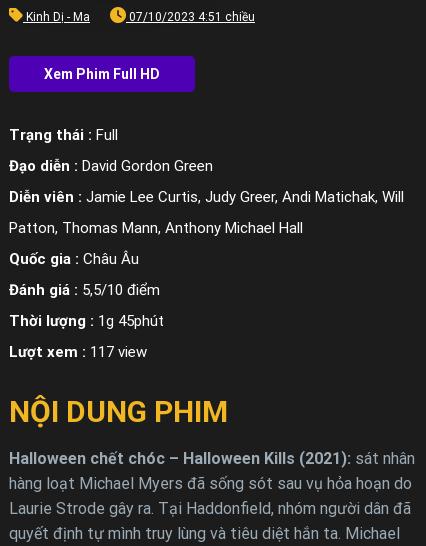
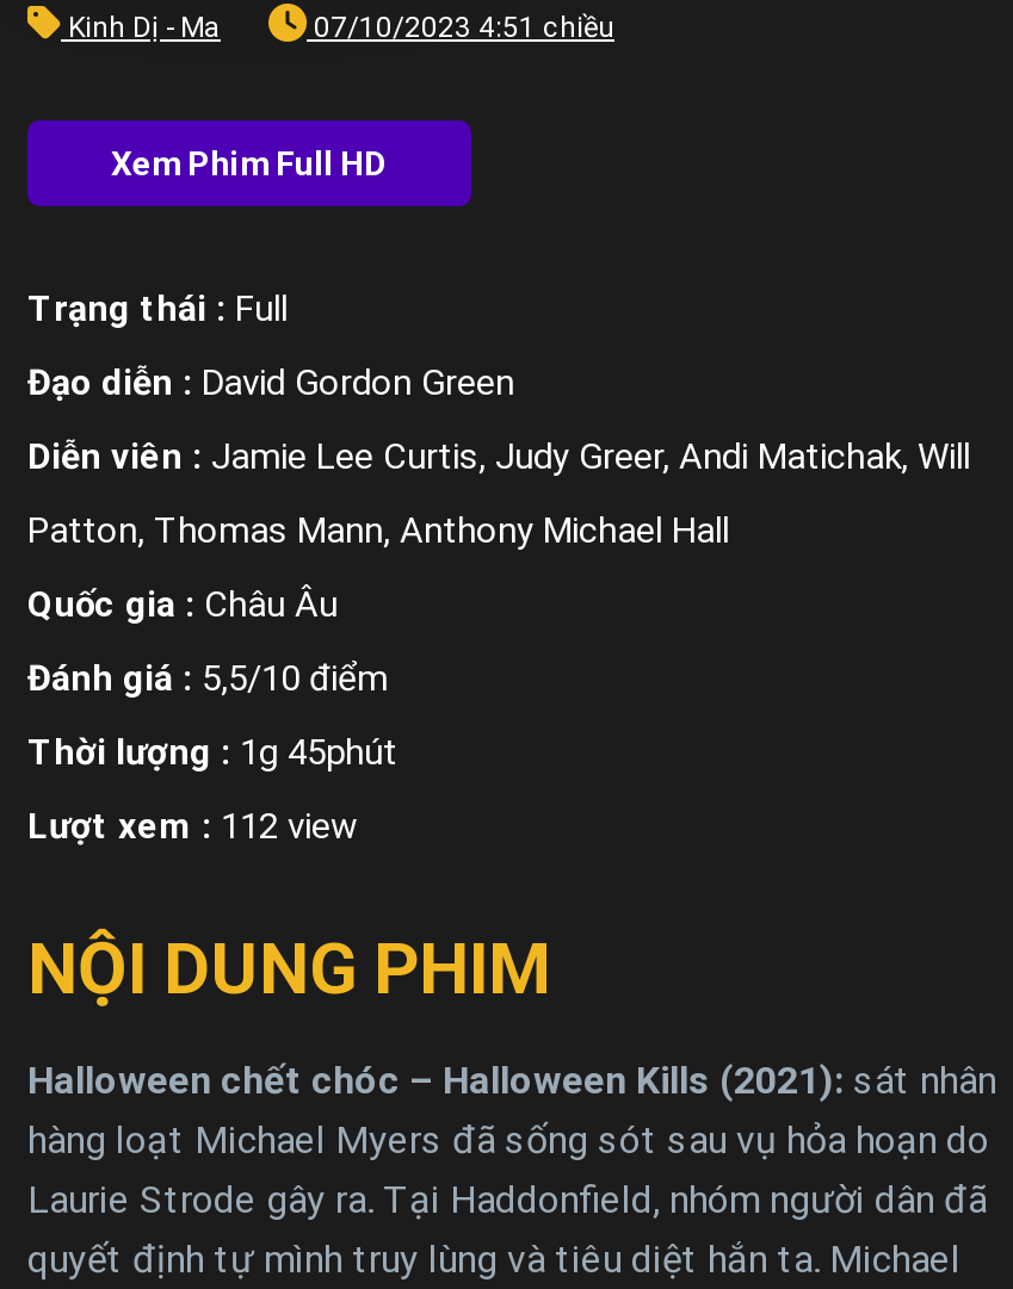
- Lượt xem : 117 view
+ Lượt xem : 112 view
